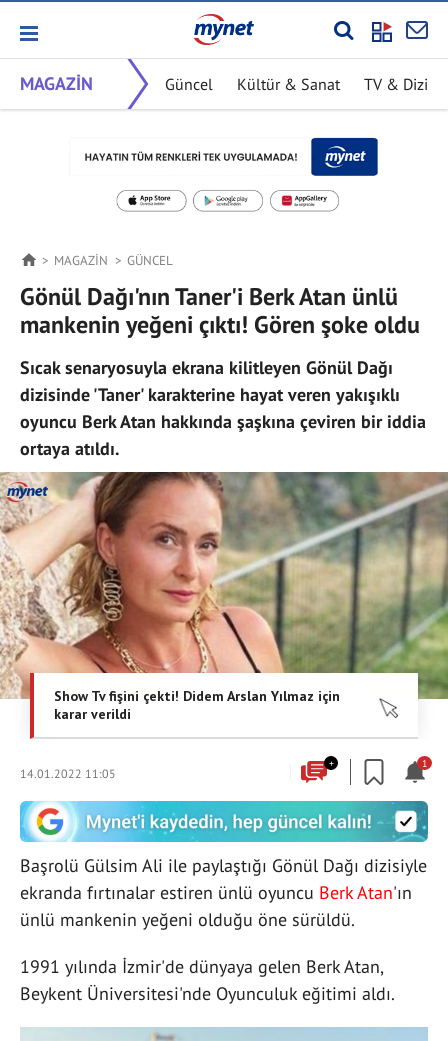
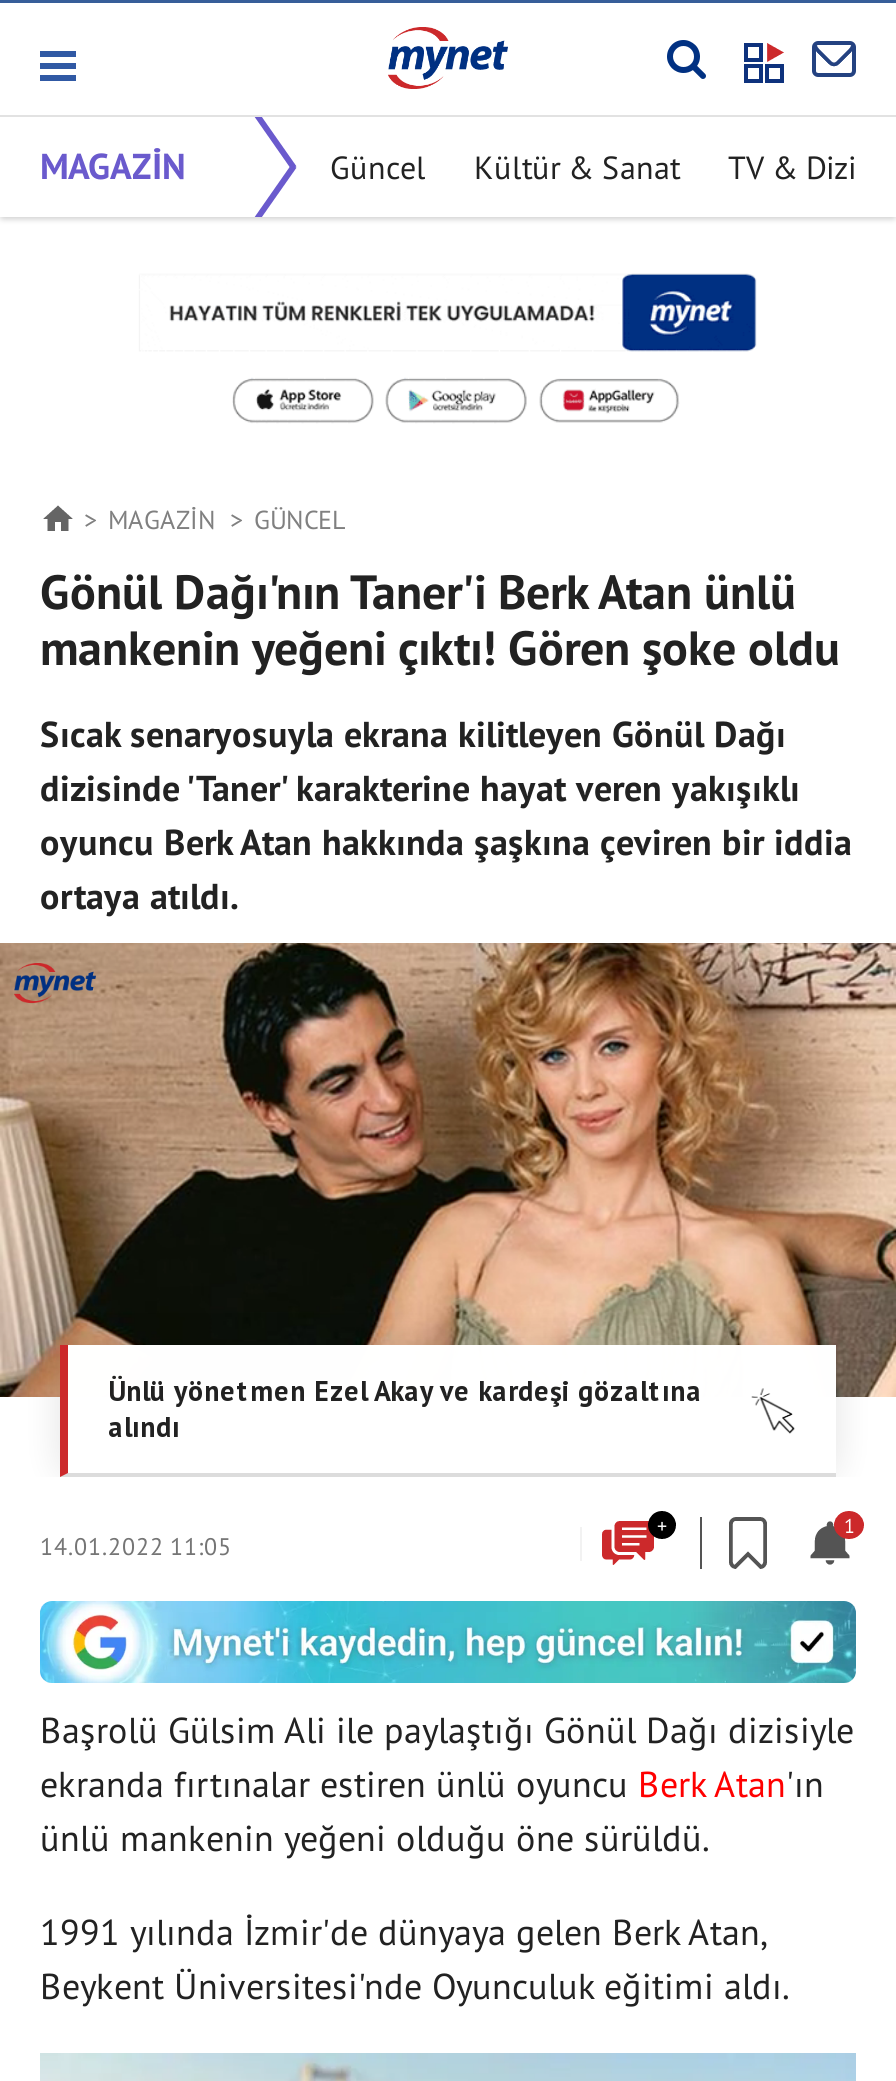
- [image]
+ [image]
